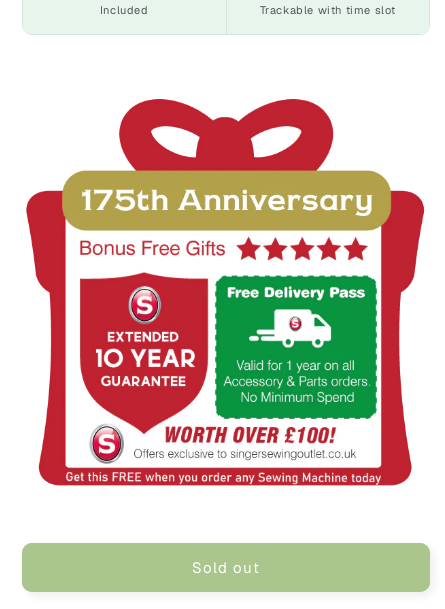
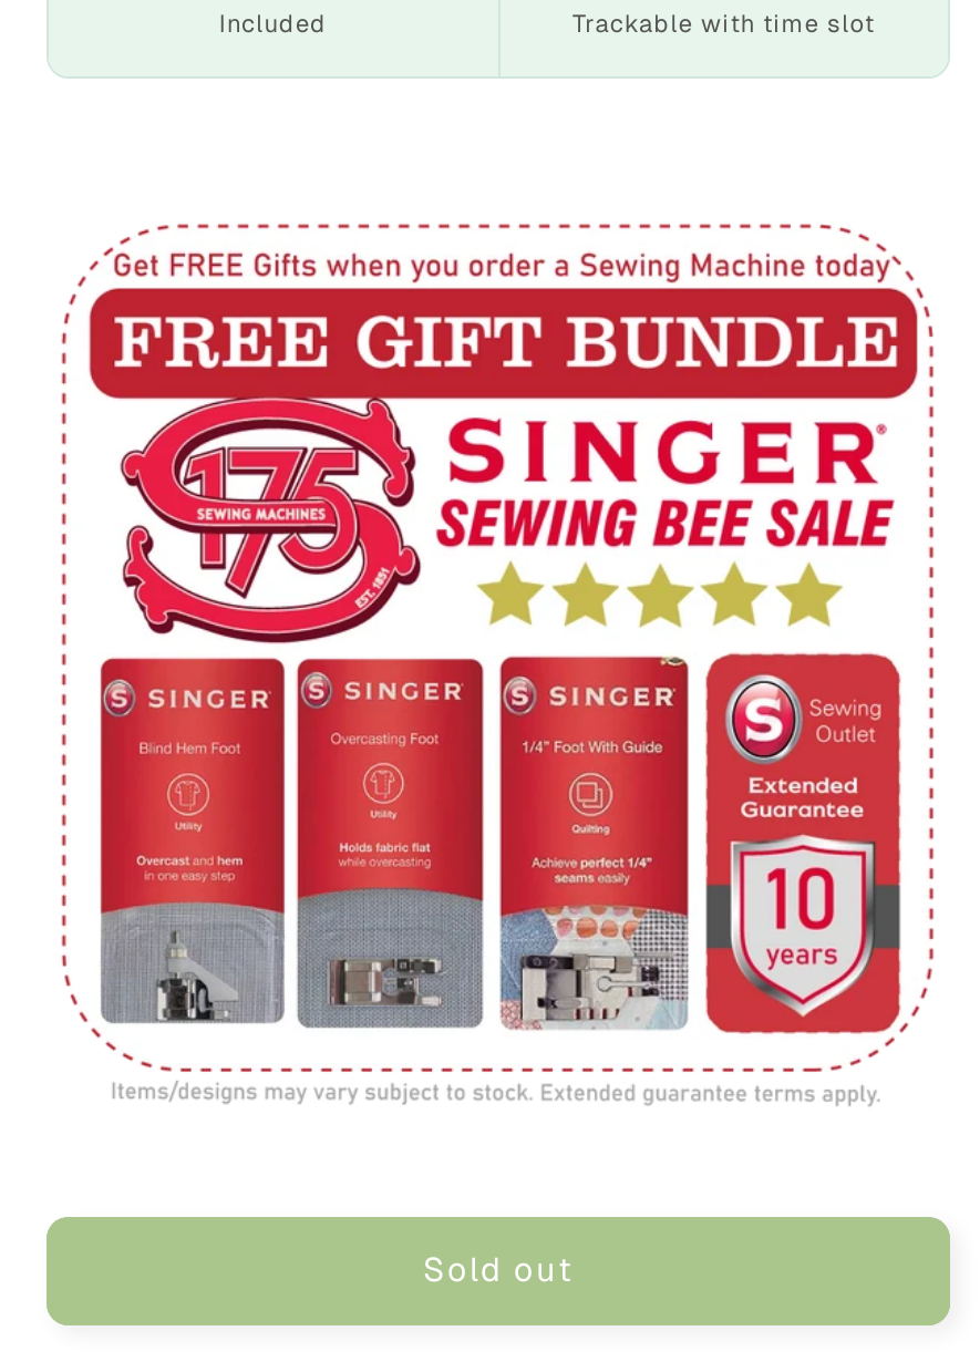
- [image]
+ [image]
